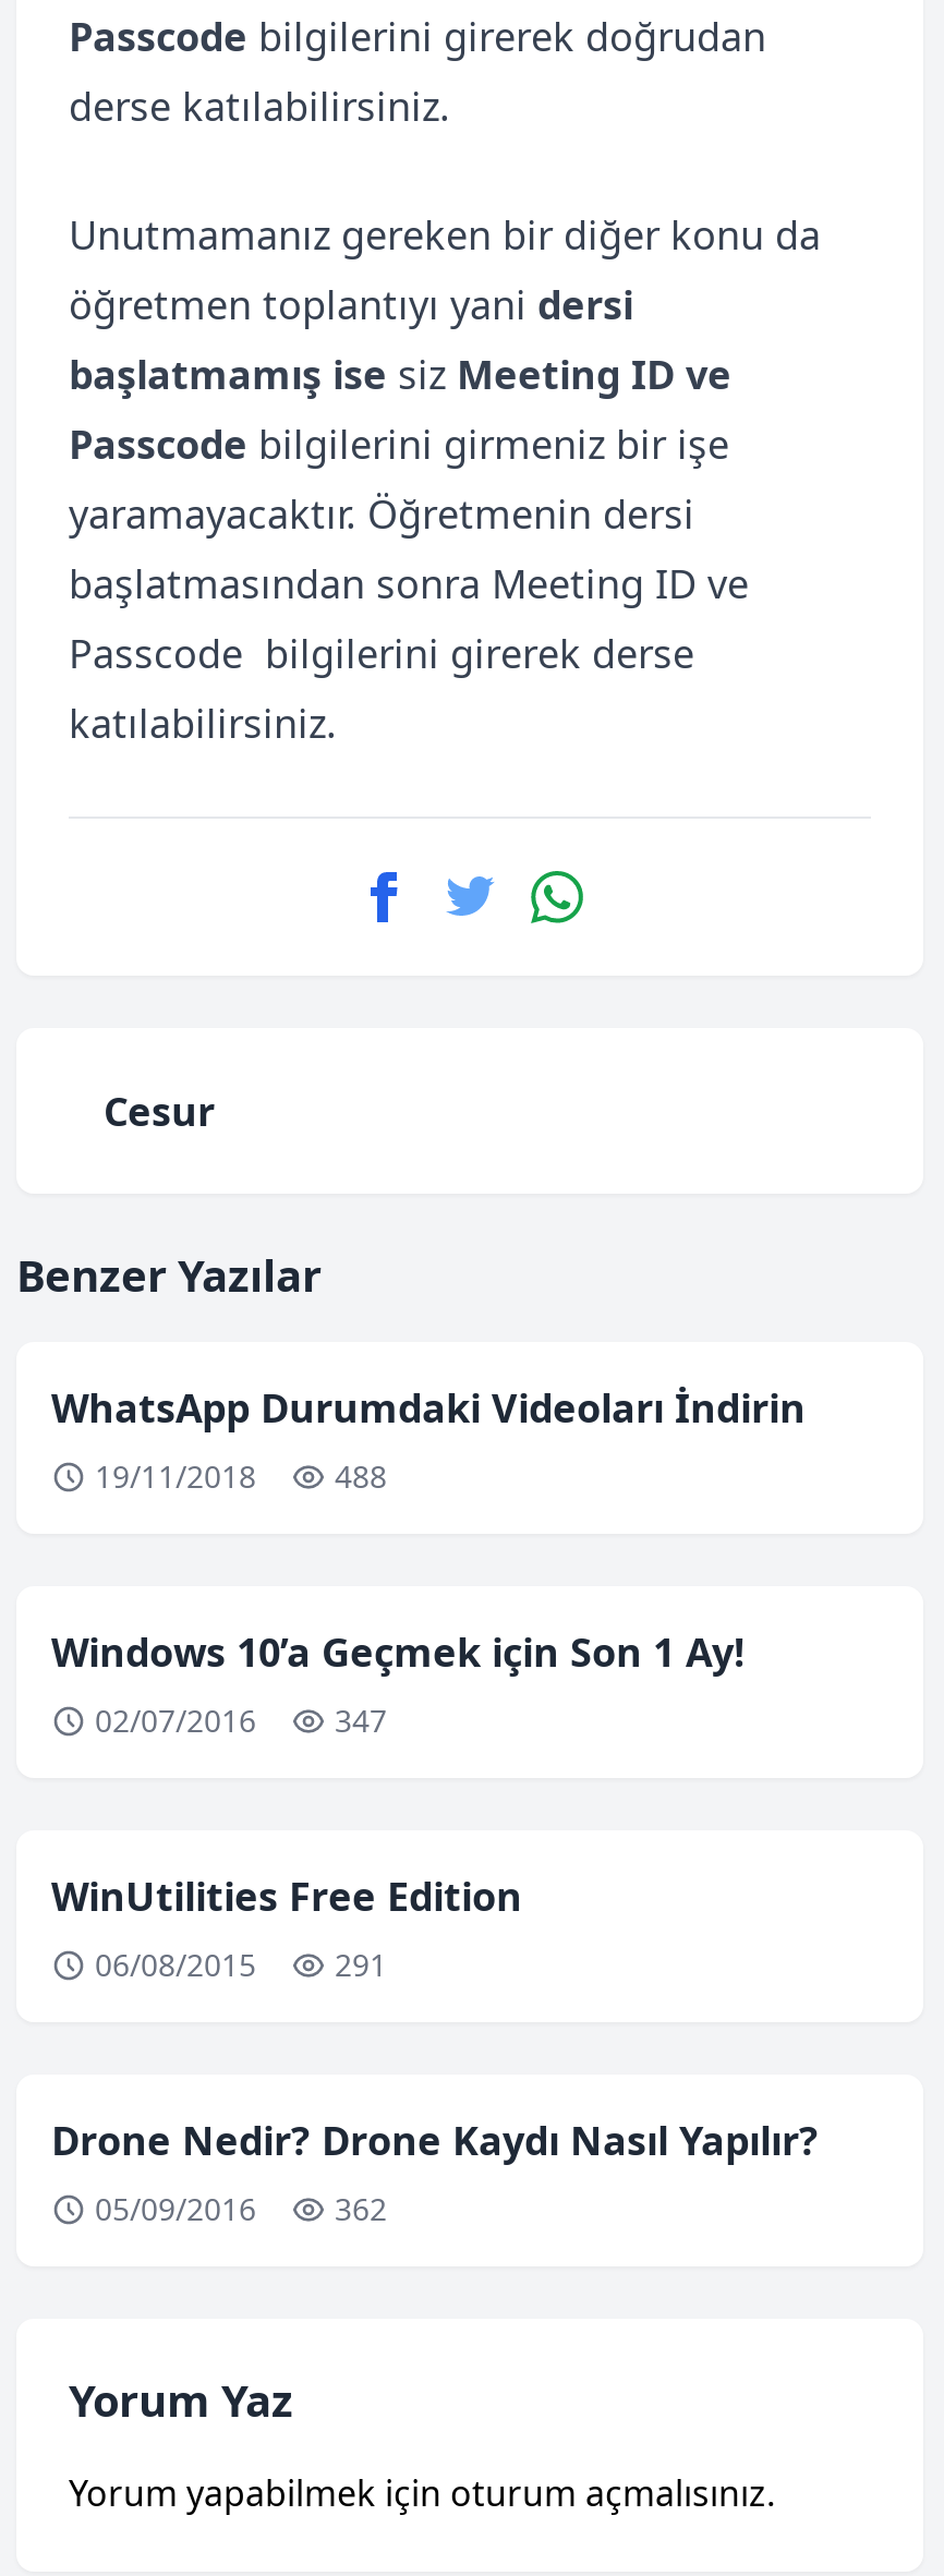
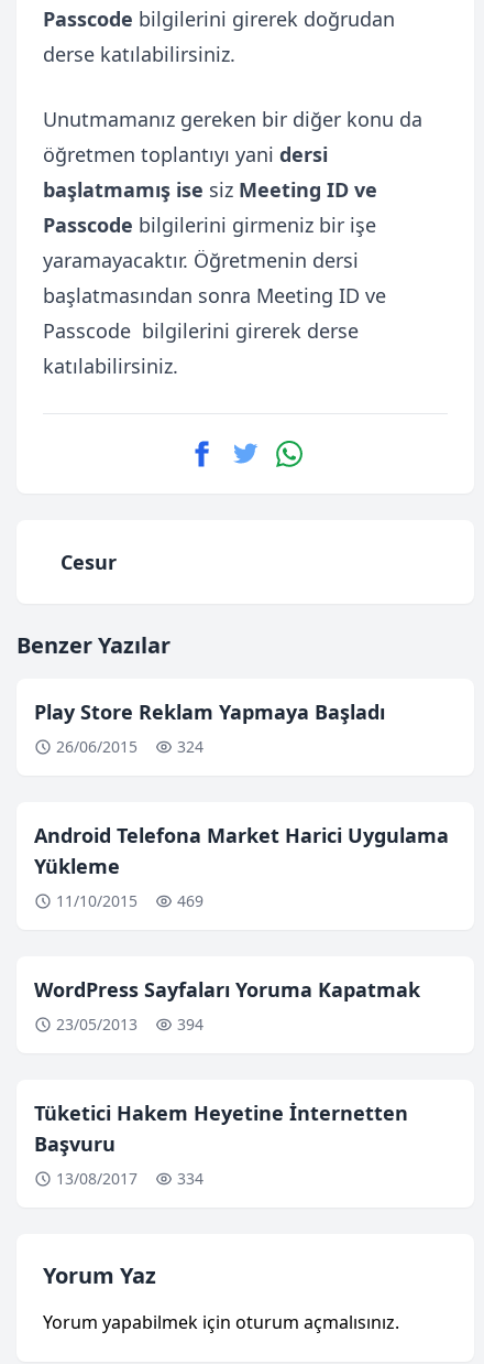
- WhatsApp Durumdaki Videoları İndirin
- 19/11/2018
- 488
+ Play Store Reklam Yapmaya Başladı
+ 26/06/2015
+ 324

- Windows 10’a Geçmek için Son 1 Ay!
- 02/07/2016
- 347
+ Android Telefona Market Harici Uygulama
+ Yükleme
+ 11/10/2015
+ 469

- WinUtilities Free Edition
- 06/08/2015
- 291
+ WordPress Sayfaları Yoruma Kapatmak
+ 23/05/2013
+ 394

- Drone Nedir? Drone Kaydı Nasıl Yapılır?
- 05/09/2016
- 362
+ Tüketici Hakem Heyetine İnternetten
+ Başvuru
+ 13/08/2017
+ 334
